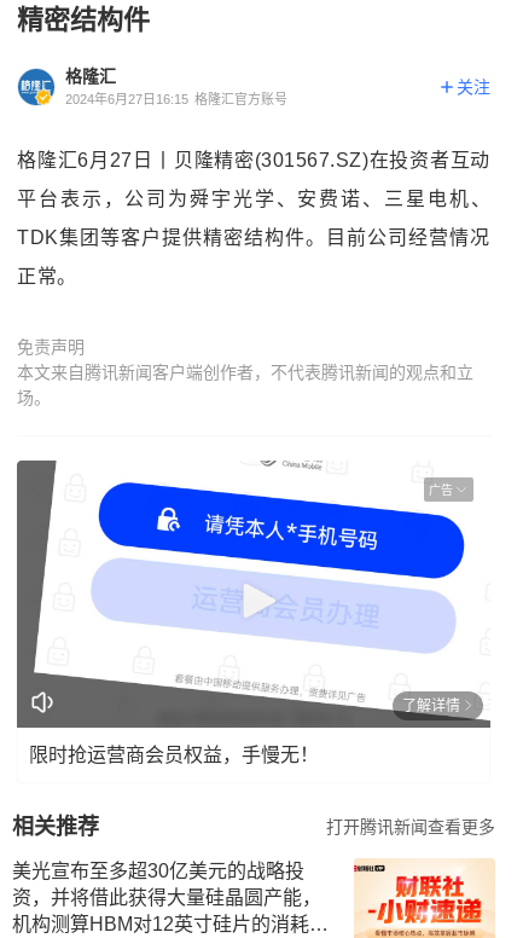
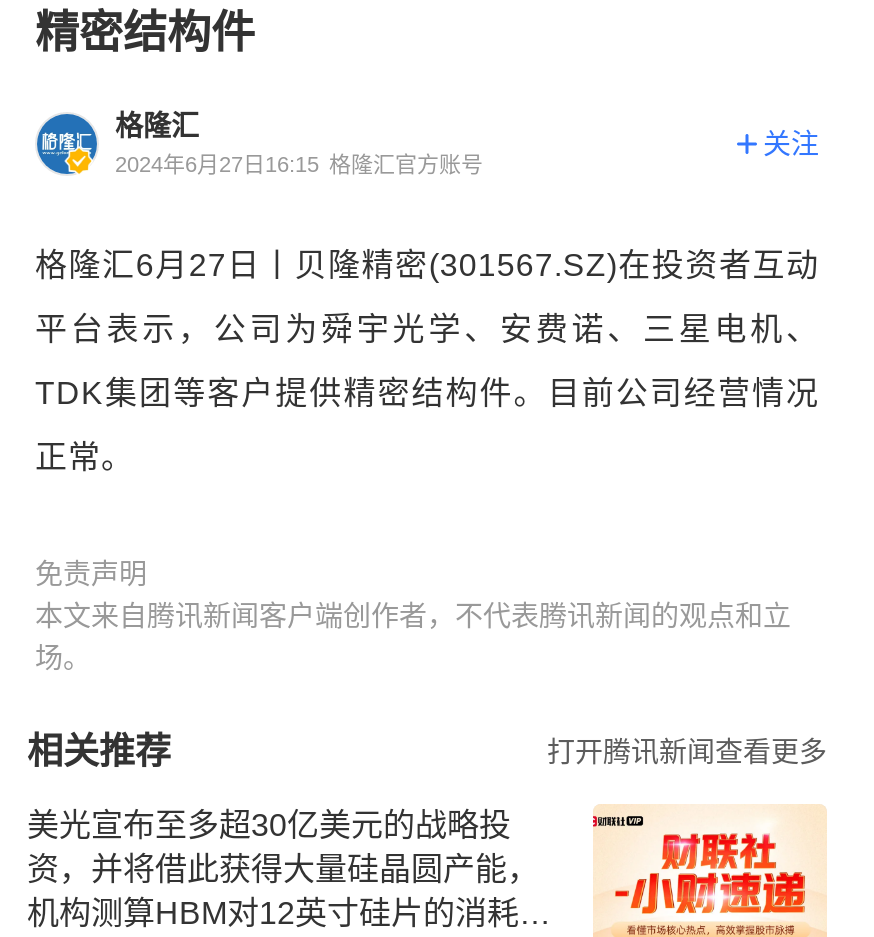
- [image]
- 广告

- 了解详情
- 限时抢运营商会员权益，手慢无！
